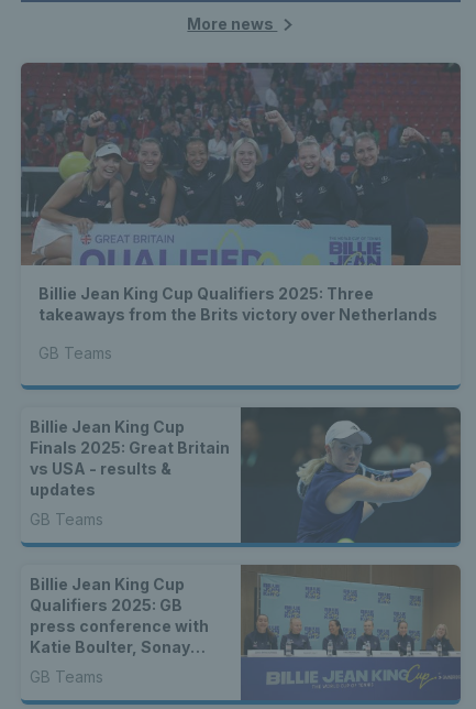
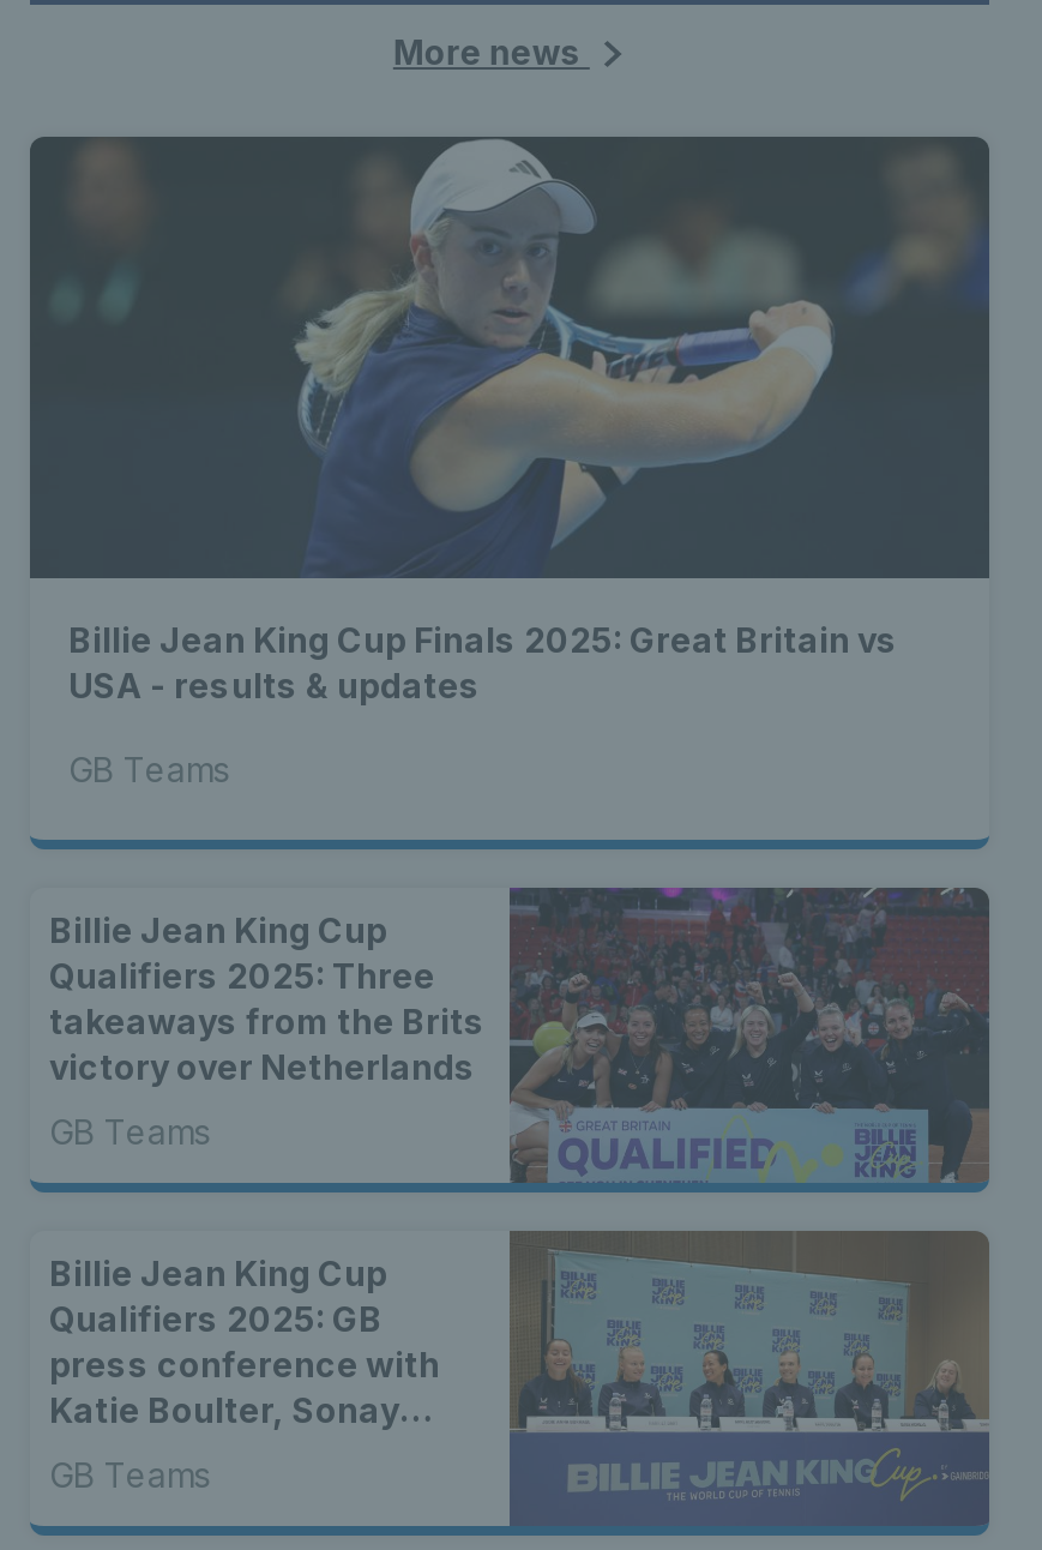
- [image]
- Billie Jean King Cup Qualifiers 2025: Three
- takeaways from the Brits victory over Netherlands
+ [image]
+ Billie Jean King Cup Finals 2025: Great Britain vs
+ USA - results & updates

- [image]
- Finals 2025: Great Britain
- vs USA - results &
- updates
+ [image]
+ Qualifiers 2025: Three
+ takeaways from the Brits
+ victory over Netherlands
